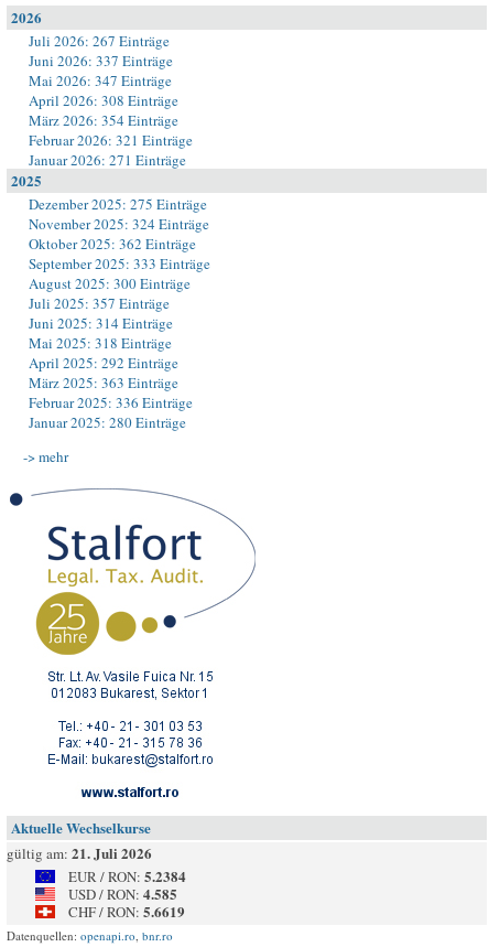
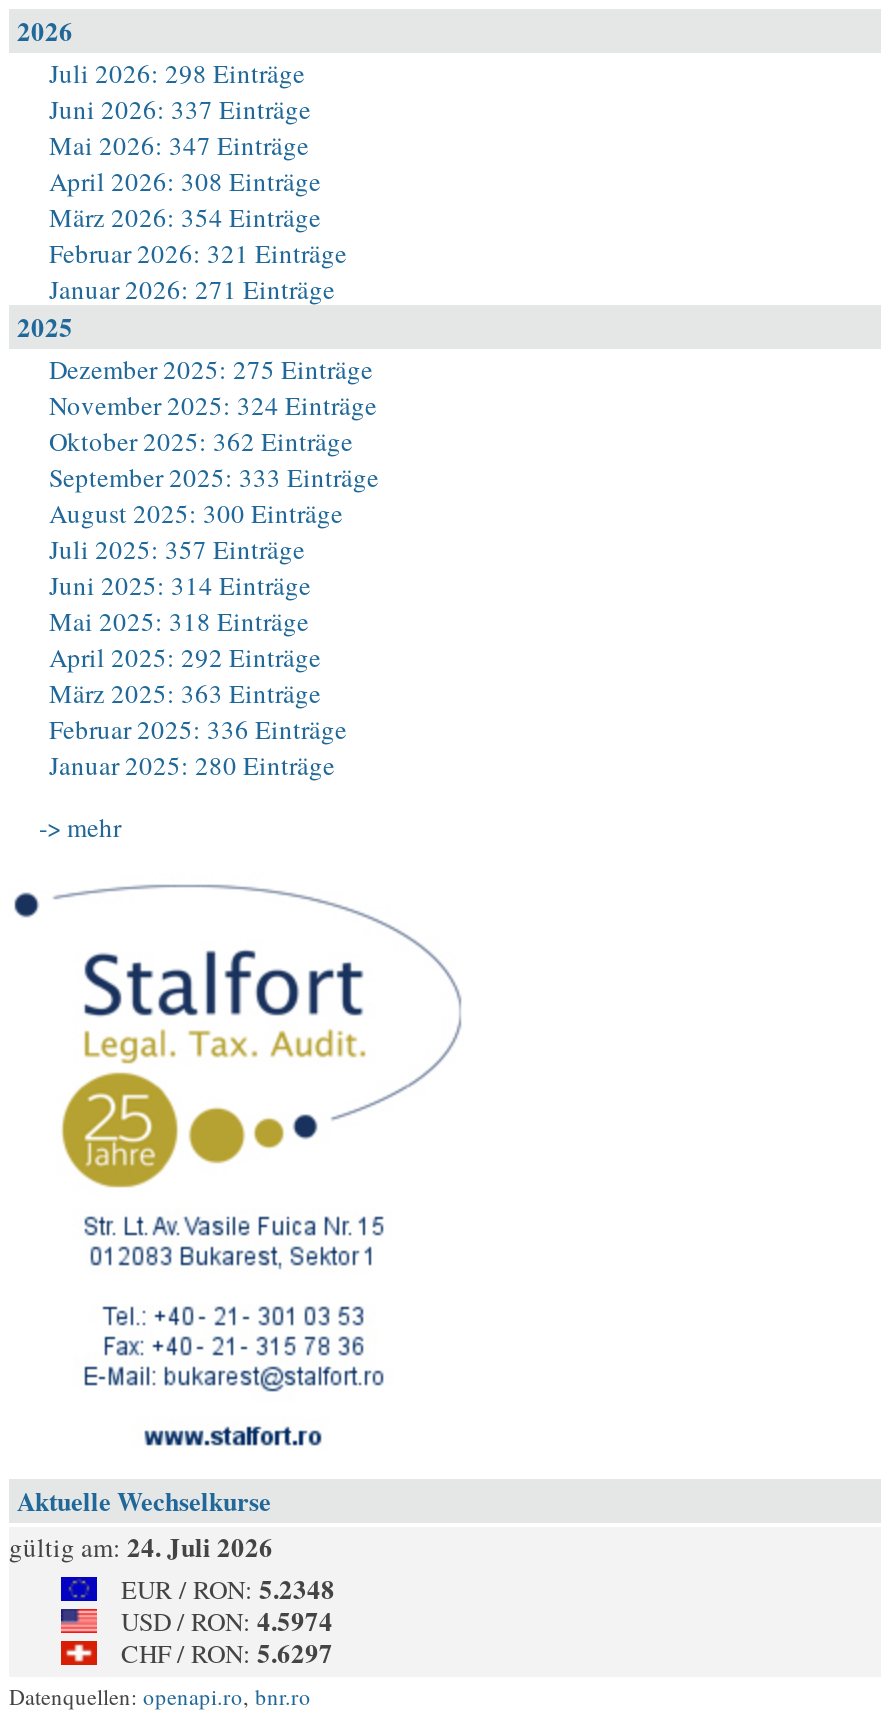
- Juli 2026: 267 Einträge
+ Juli 2026: 298 Einträge

- gültig am: 21. Juli 2026
+ gültig am: 24. Juli 2026

- EUR / RON: 5.2384
+ EUR / RON: 5.2348

- USD / RON: 4.585
+ USD / RON: 4.5974

- CHF / RON: 5.6619
+ CHF / RON: 5.6297
